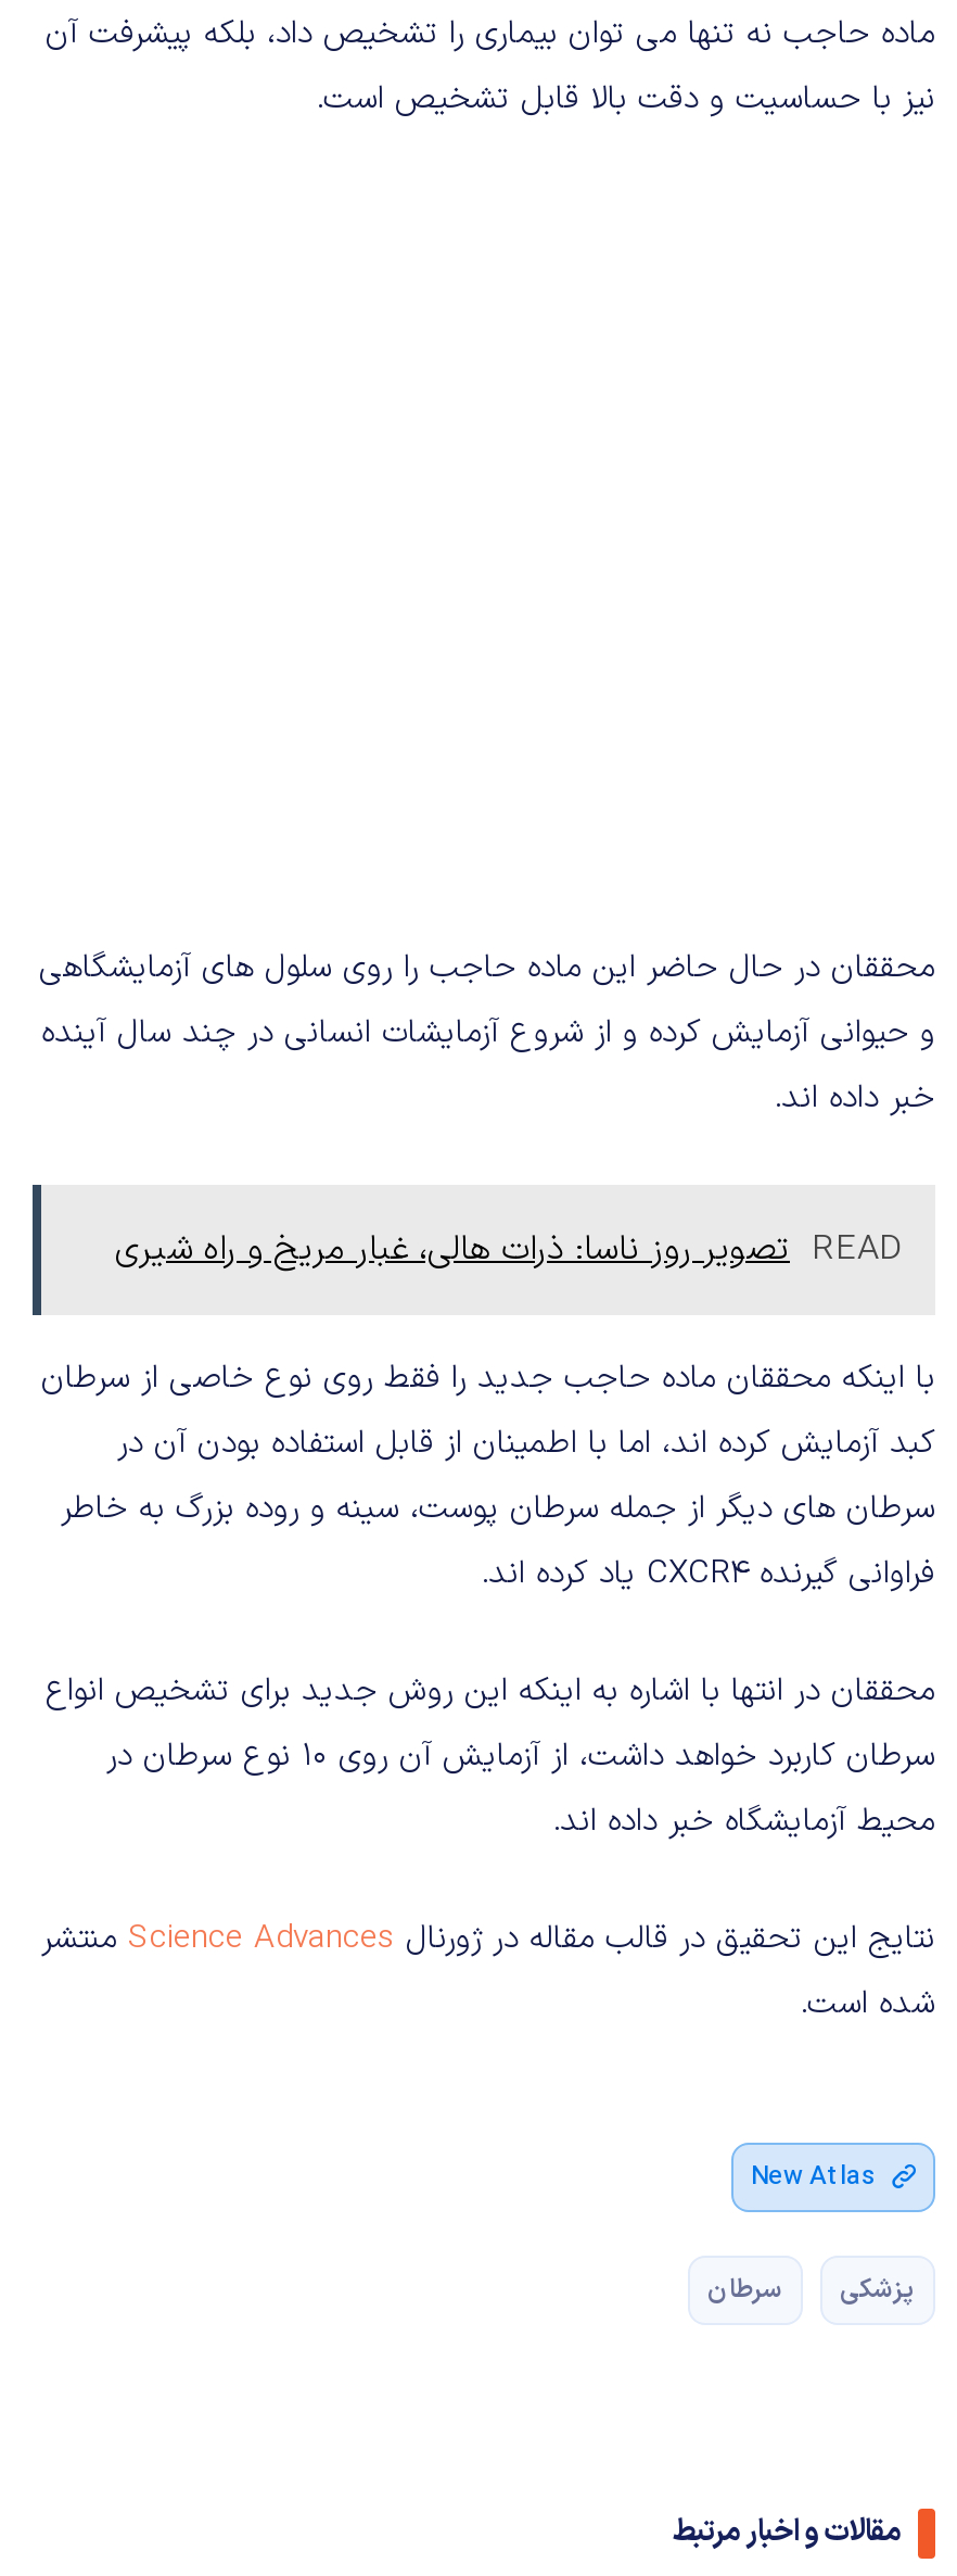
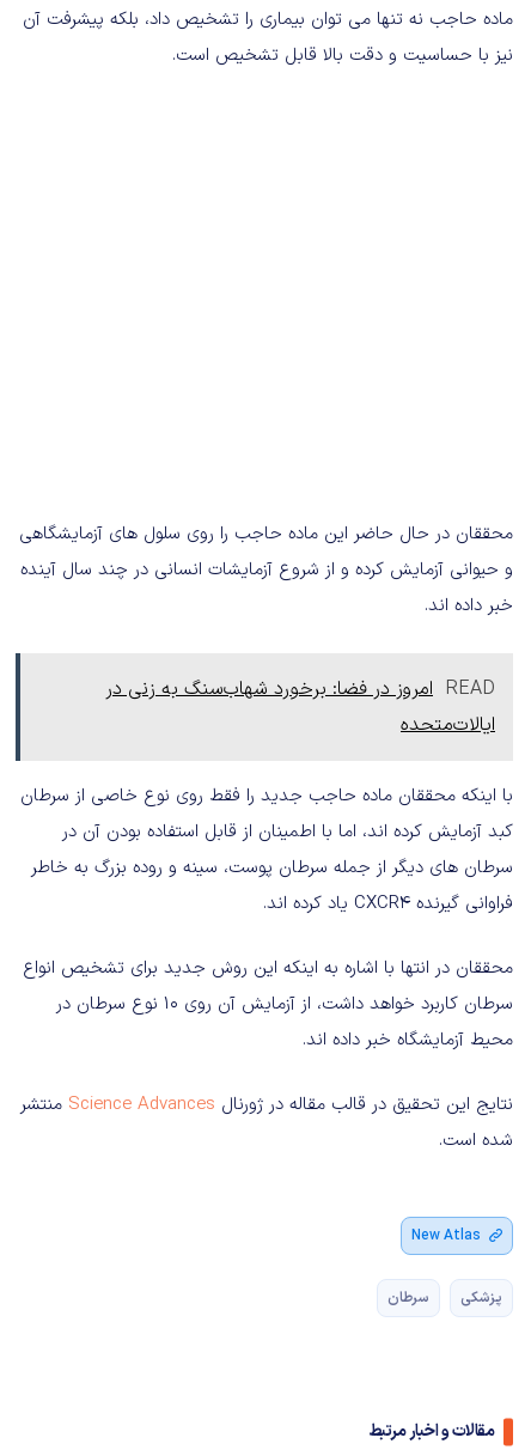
- READ تصویر روز ناسا: ذرات هالی، غبار مریخ و راه شیری
+ READ امروز در فضا: برخورد شهاب‌سنگ به زنی در
+ ایالات‌متحده
